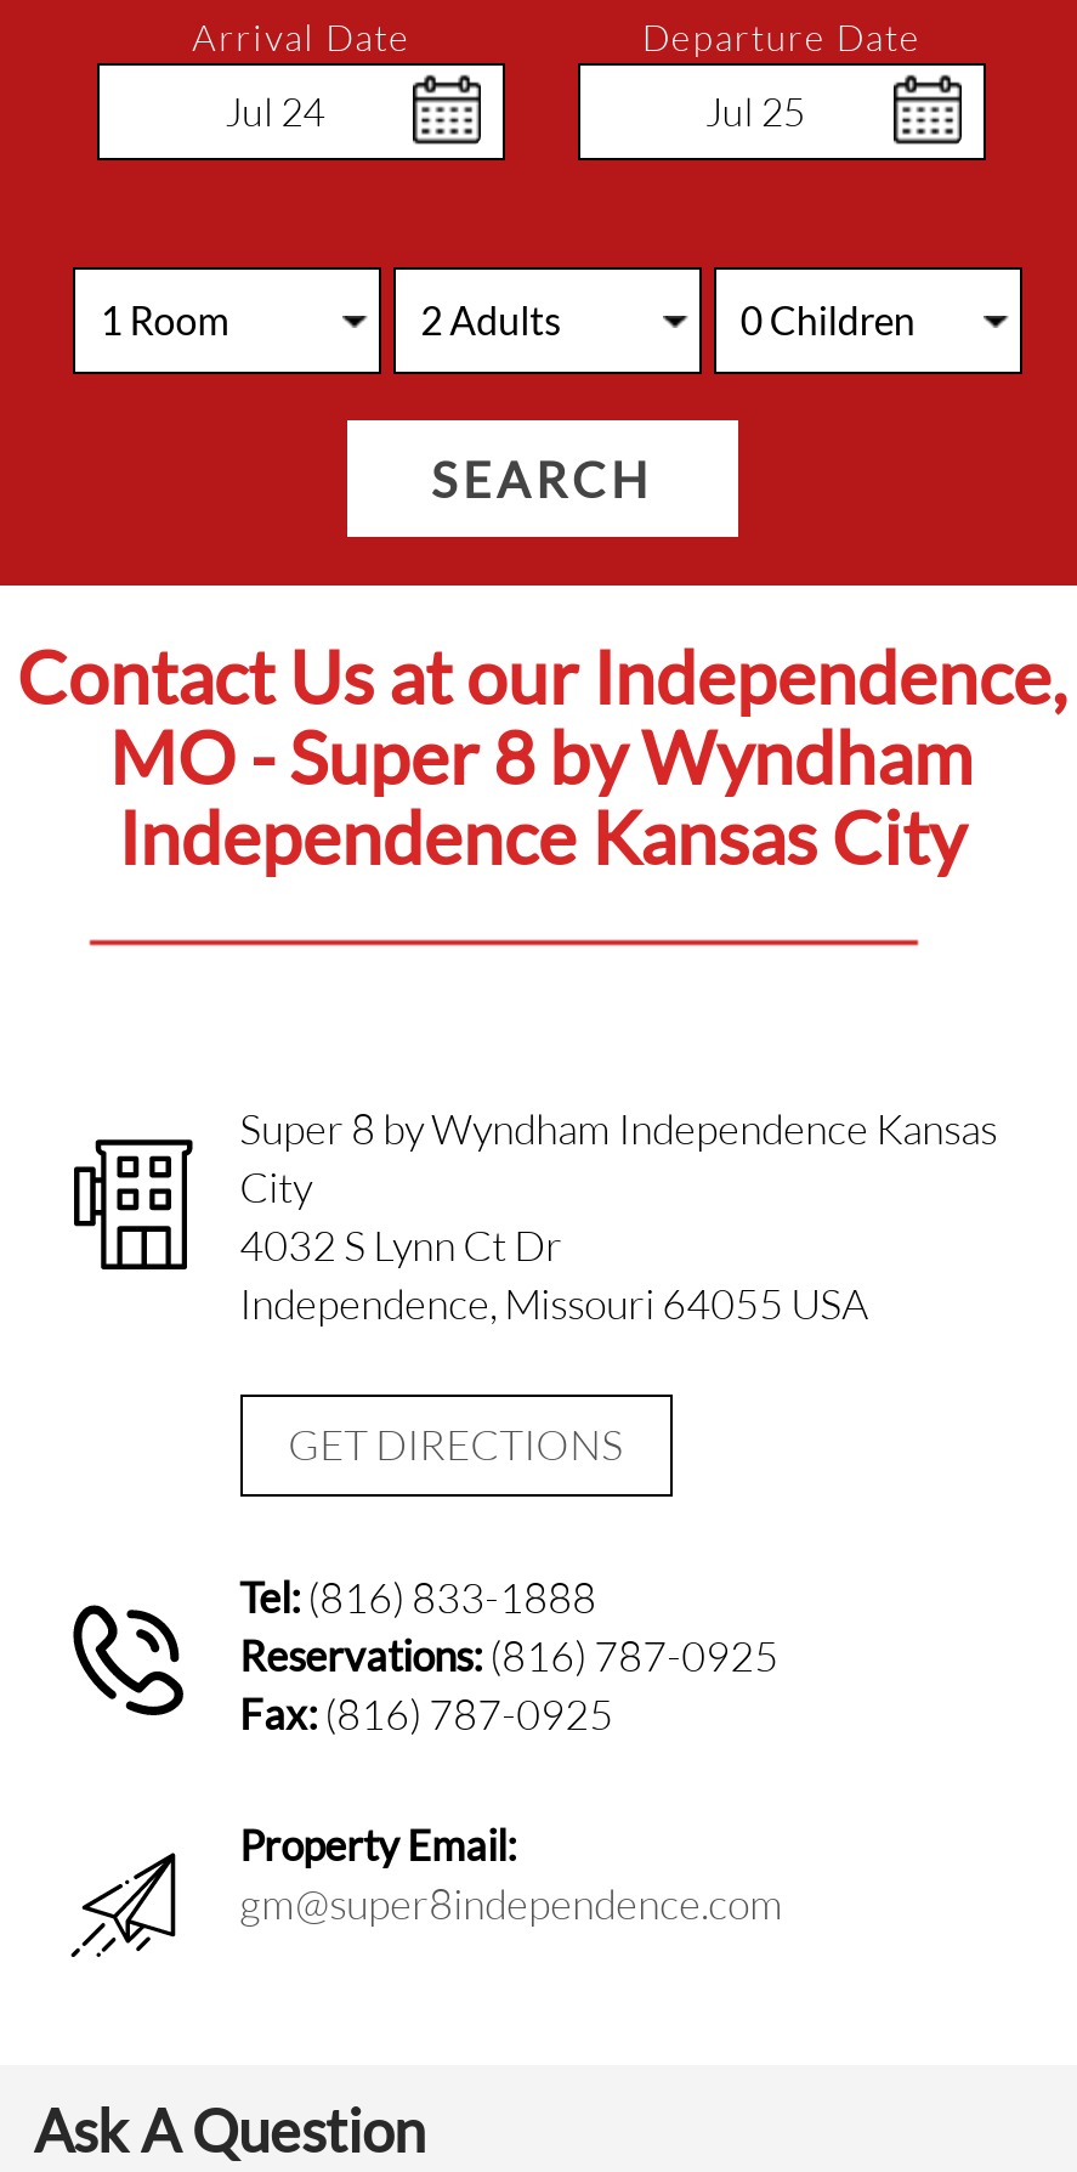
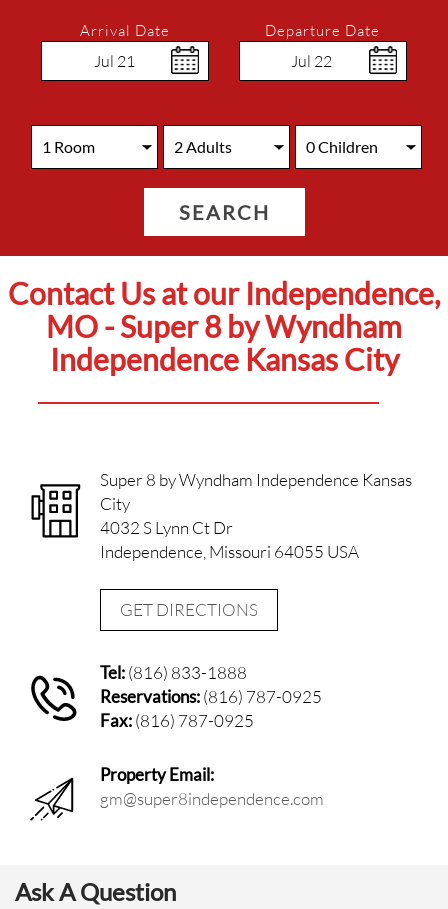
- Jul 24
+ Jul 21

- Jul 25
+ Jul 22
